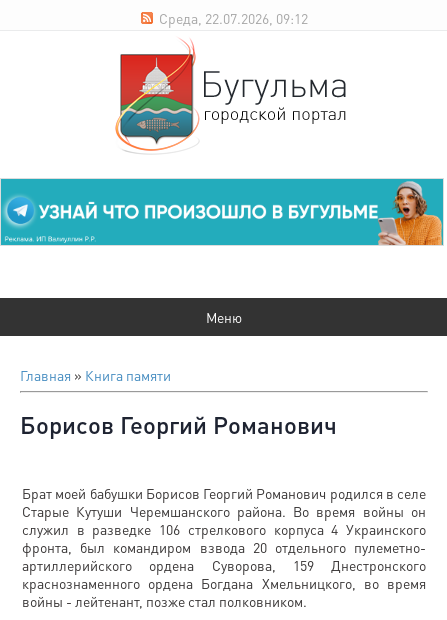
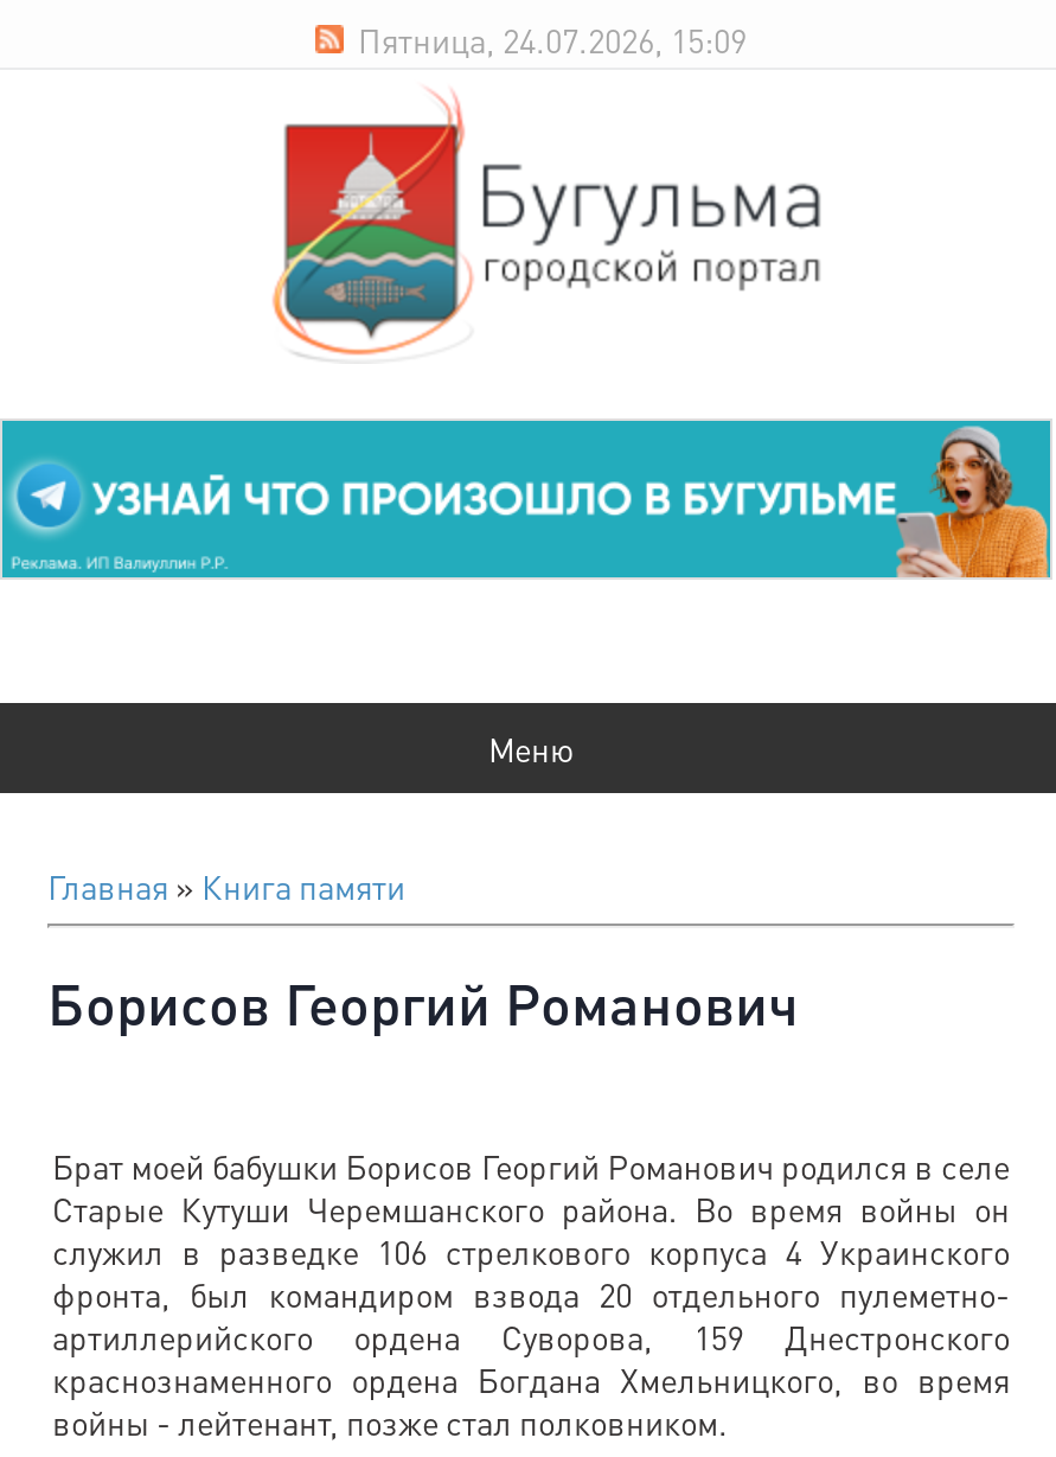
- Среда, 22.07.2026, 09:12
+ Пятница, 24.07.2026, 15:09
